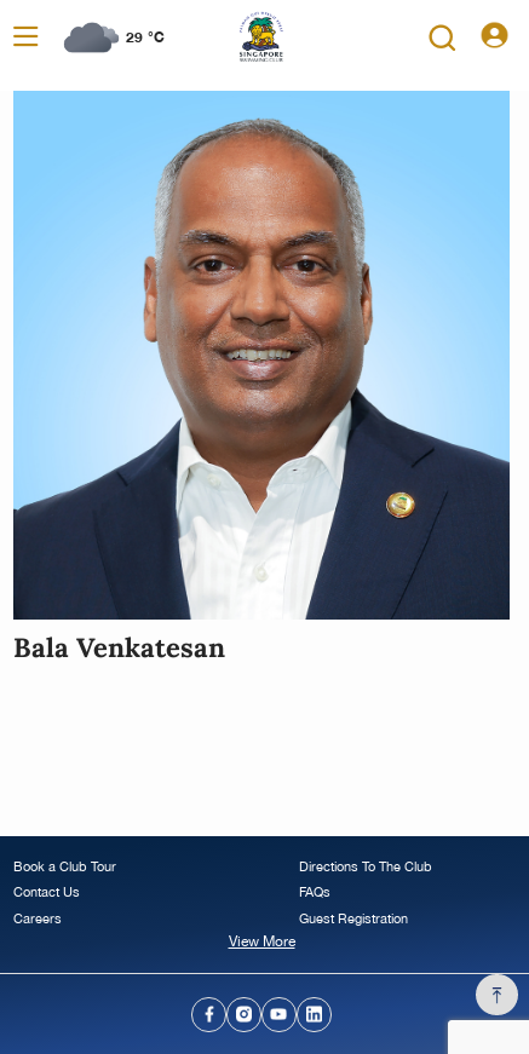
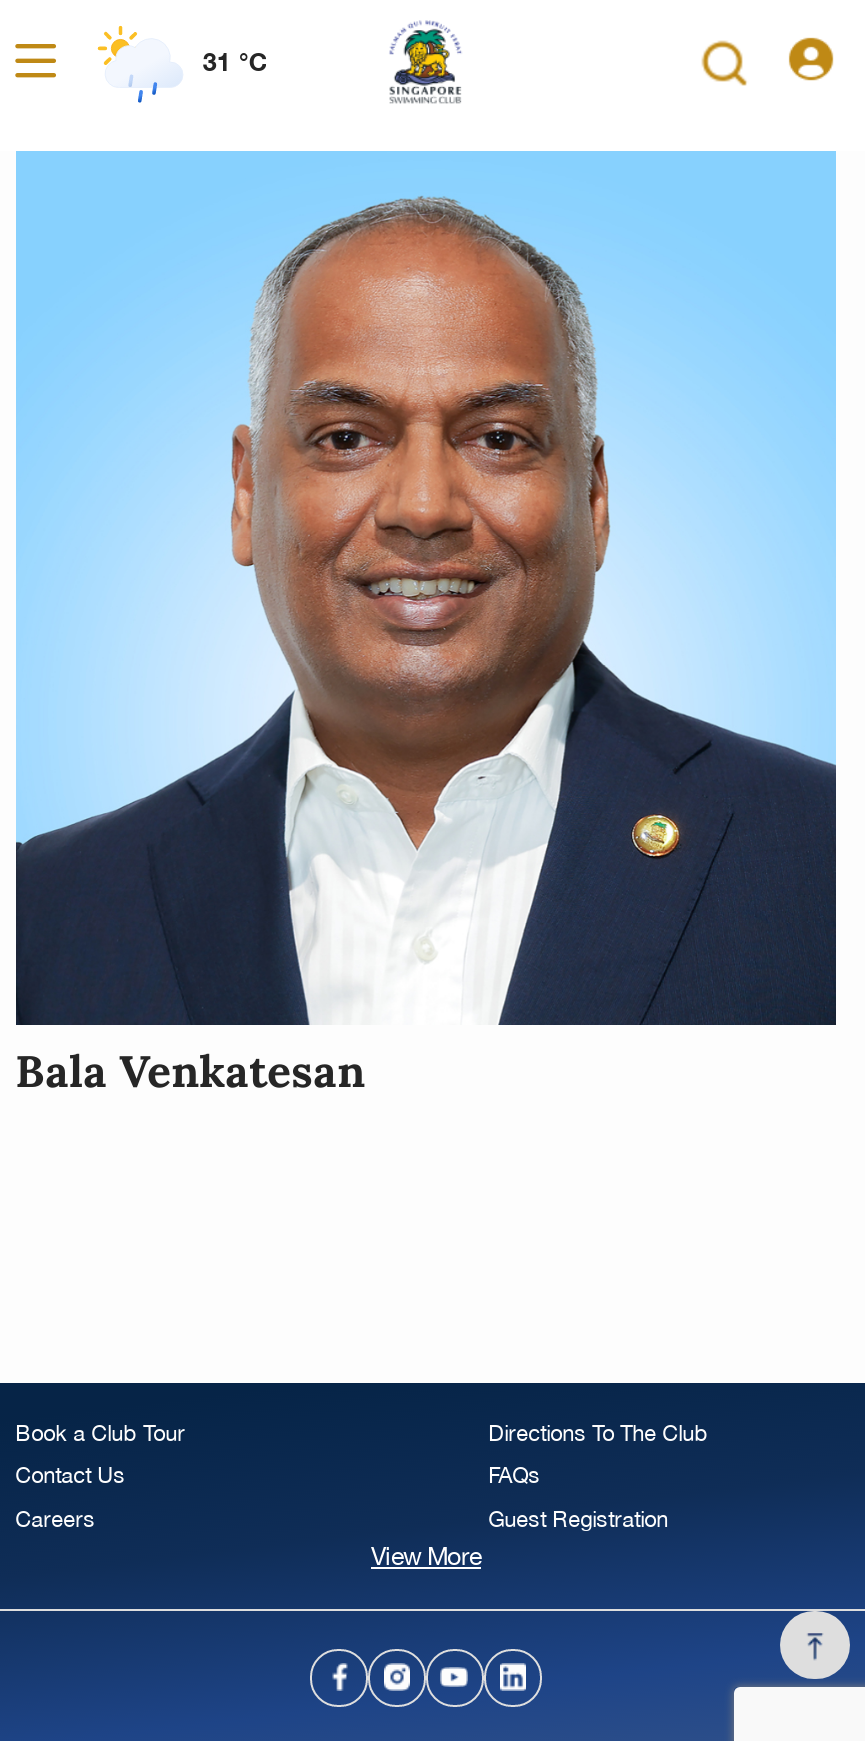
- [image]
- 29 °C
+ [image]
+ 31 °C
